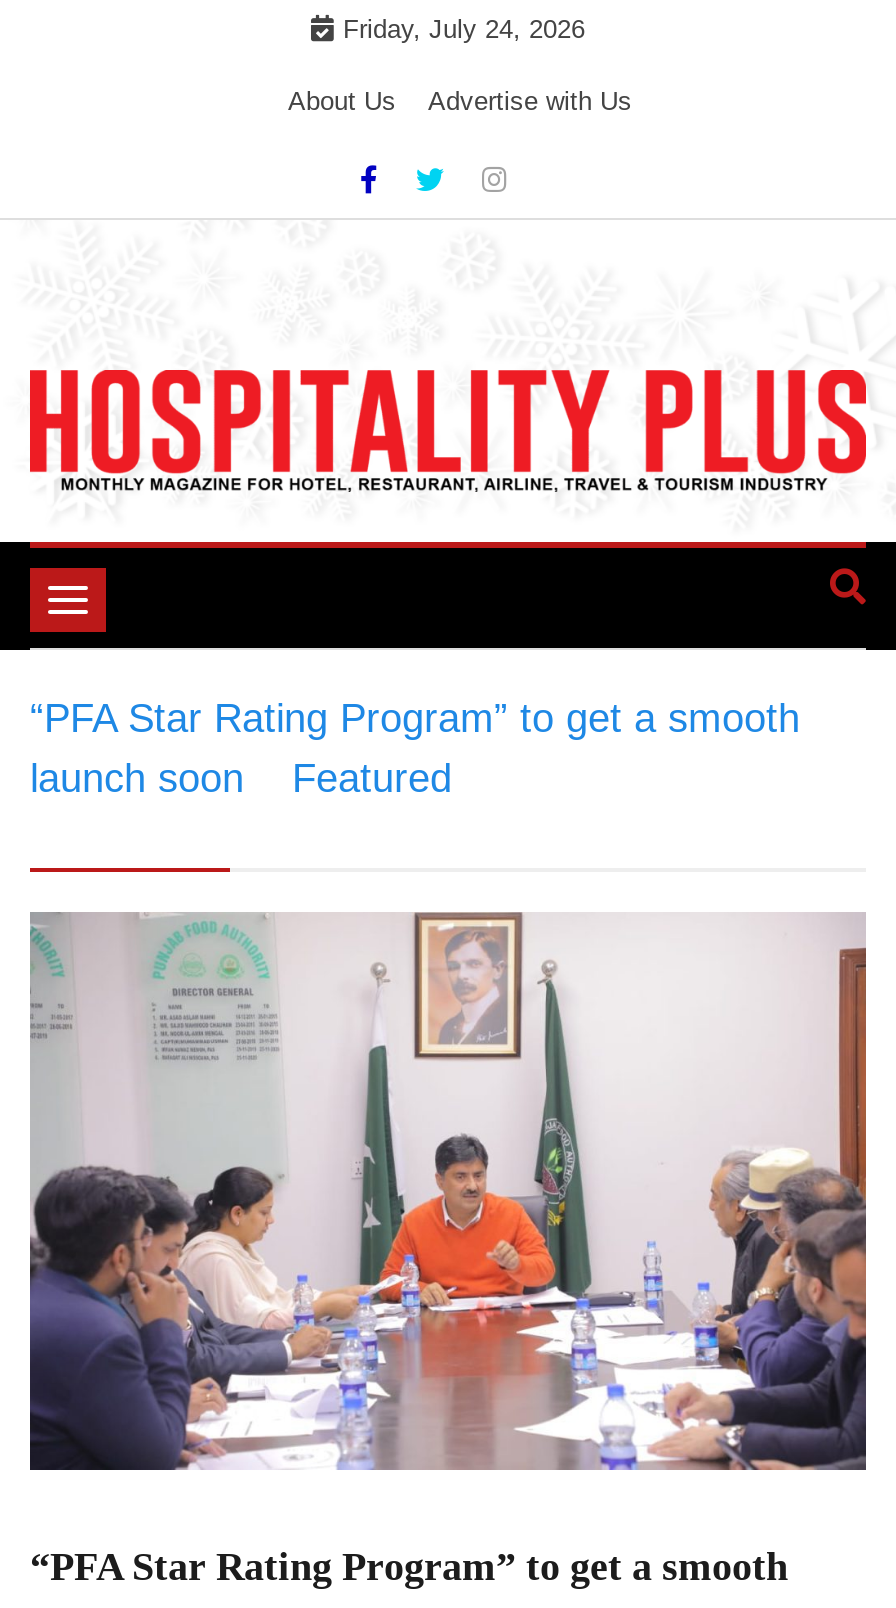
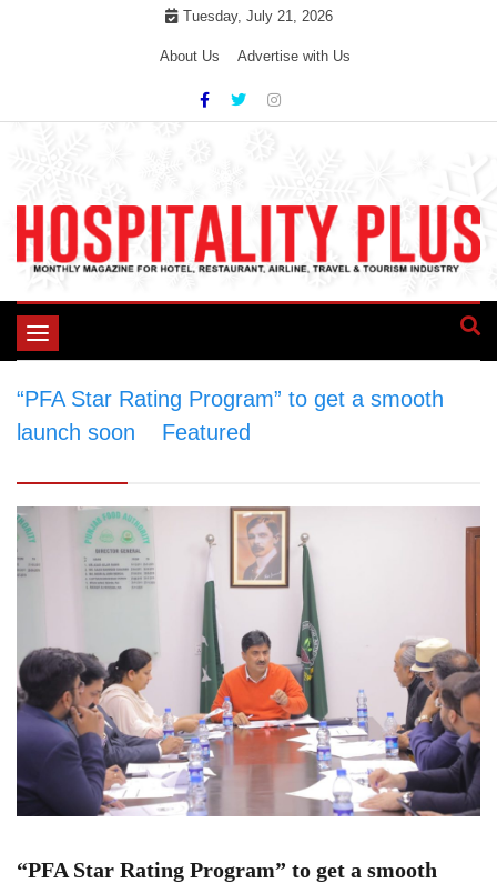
- Friday, July 24, 2026
+ Tuesday, July 21, 2026
